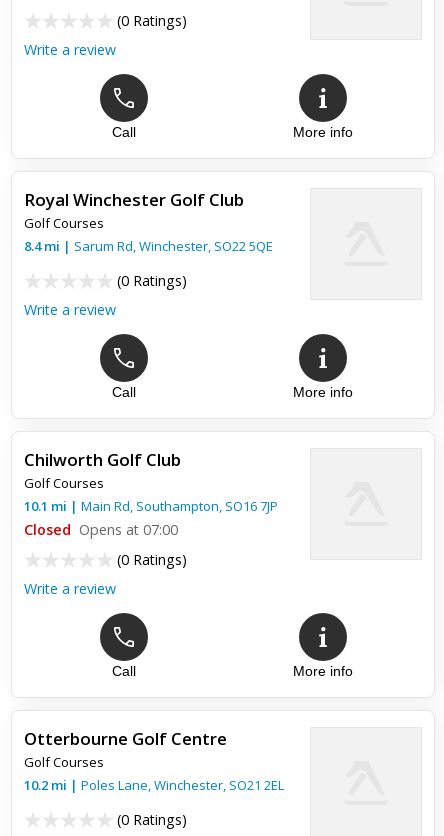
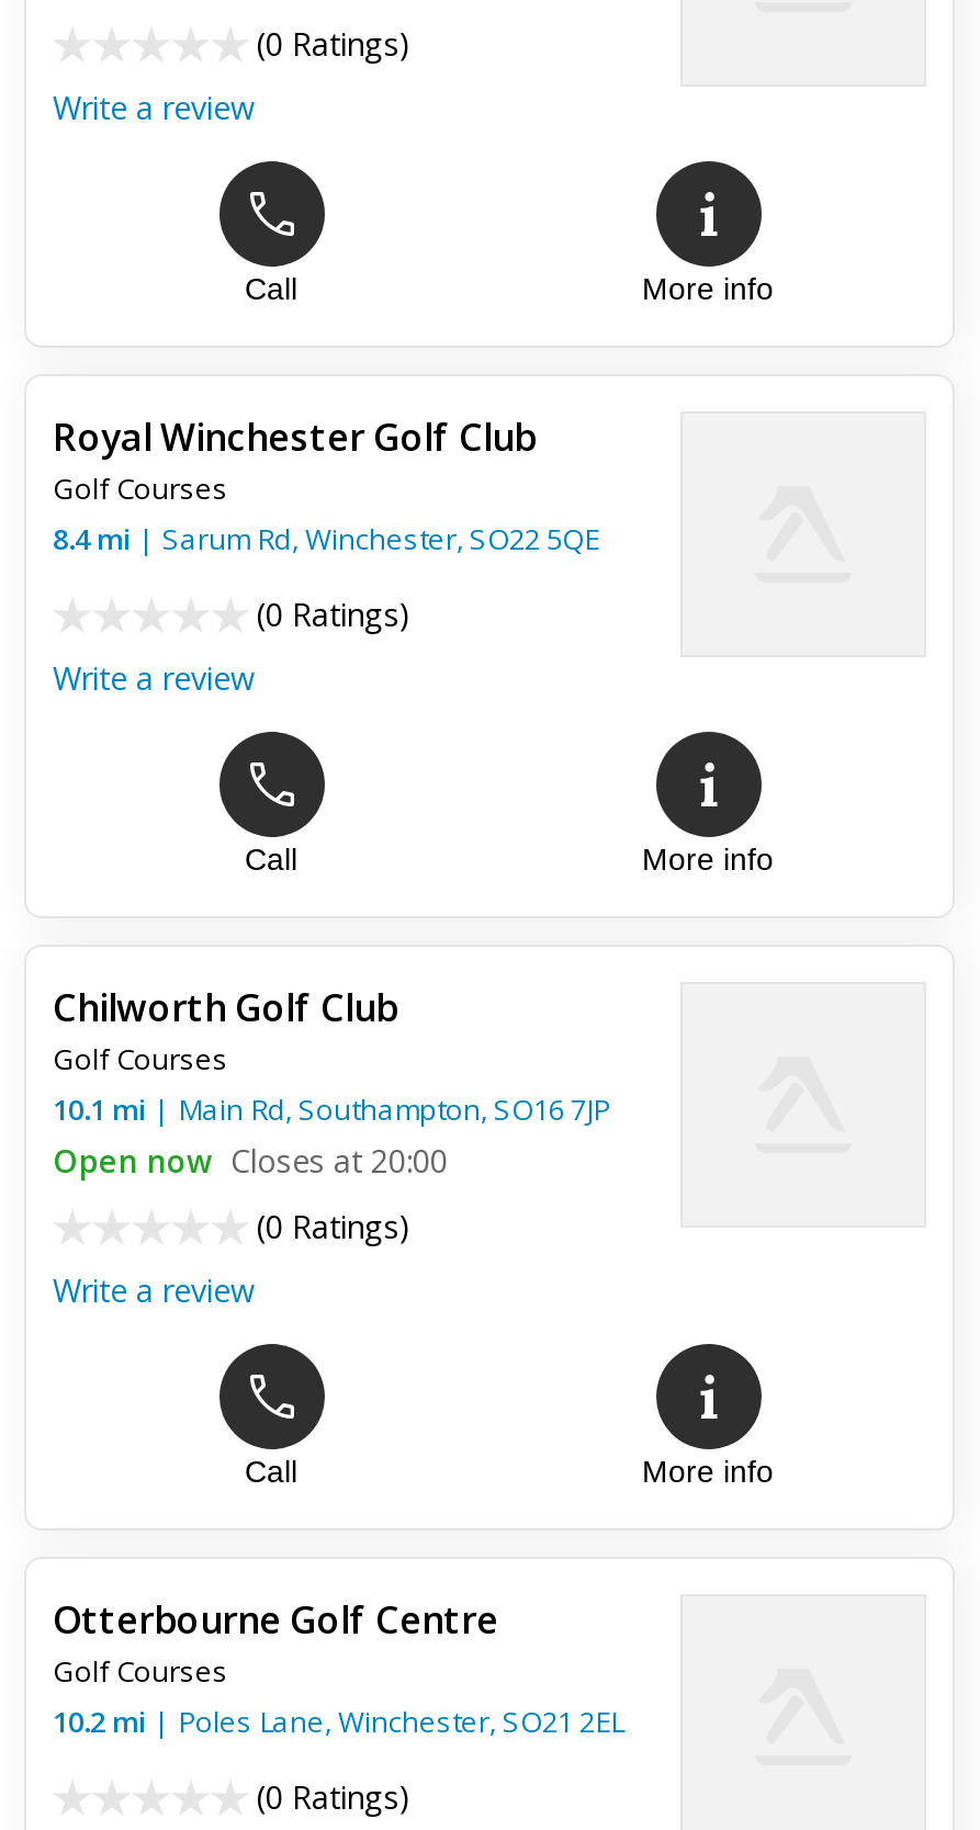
- Closed Opens at 07:00
+ Open now Closes at 20:00
